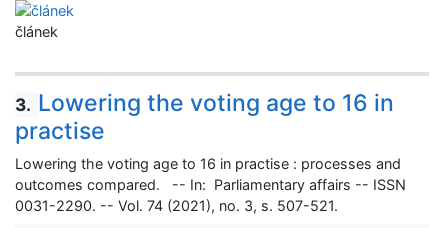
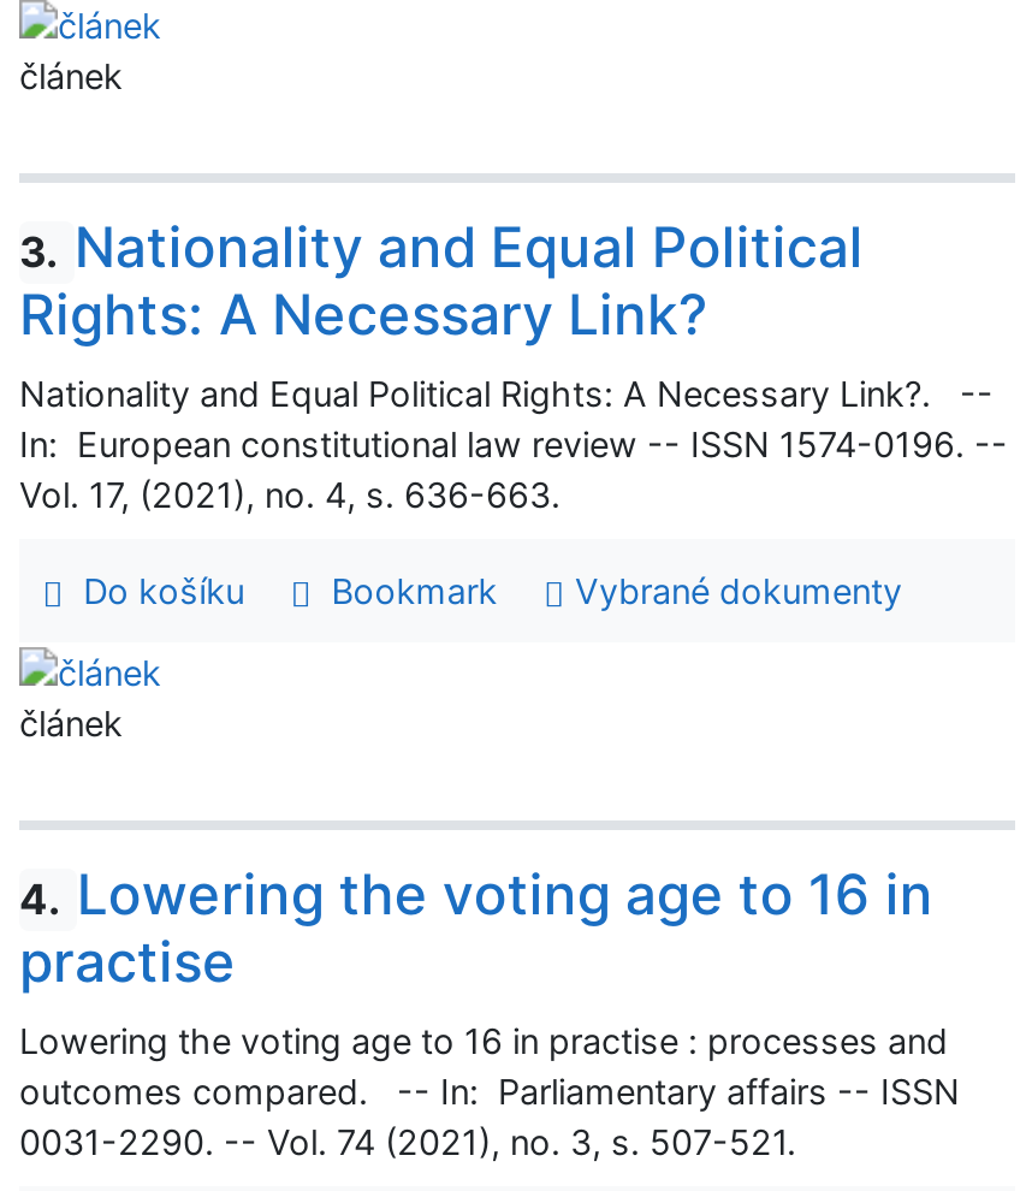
- 3. Lowering the voting age to 16 in
+ 3. Nationality and Equal Political
+ Rights: A Necessary Link?
+ Nationality and Equal Political Rights: A Necessary Link?. --
+ In: European constitutional law review -- ISSN 1574-0196. --
+ Vol. 17, (2021), no. 4, s. 636-663.
+ Do košíku
+ Bookmark
+ Vybrané dokumenty
+ článek
+ 4. Lowering the voting age to 16 in
